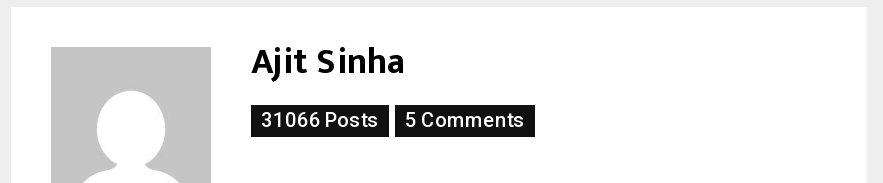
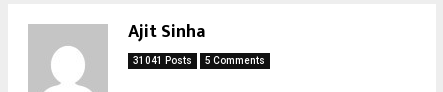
- 31066 Posts 5 Comments
+ 31041 Posts 5 Comments
